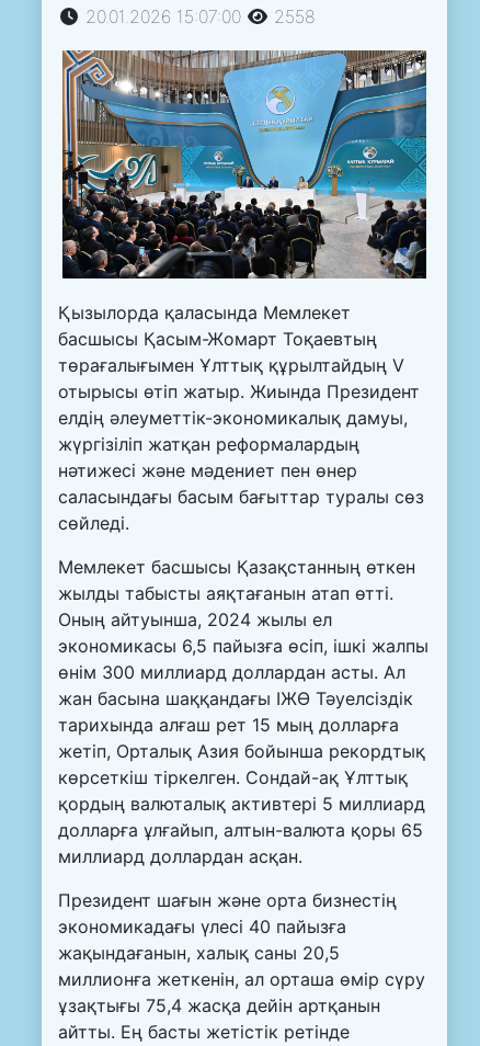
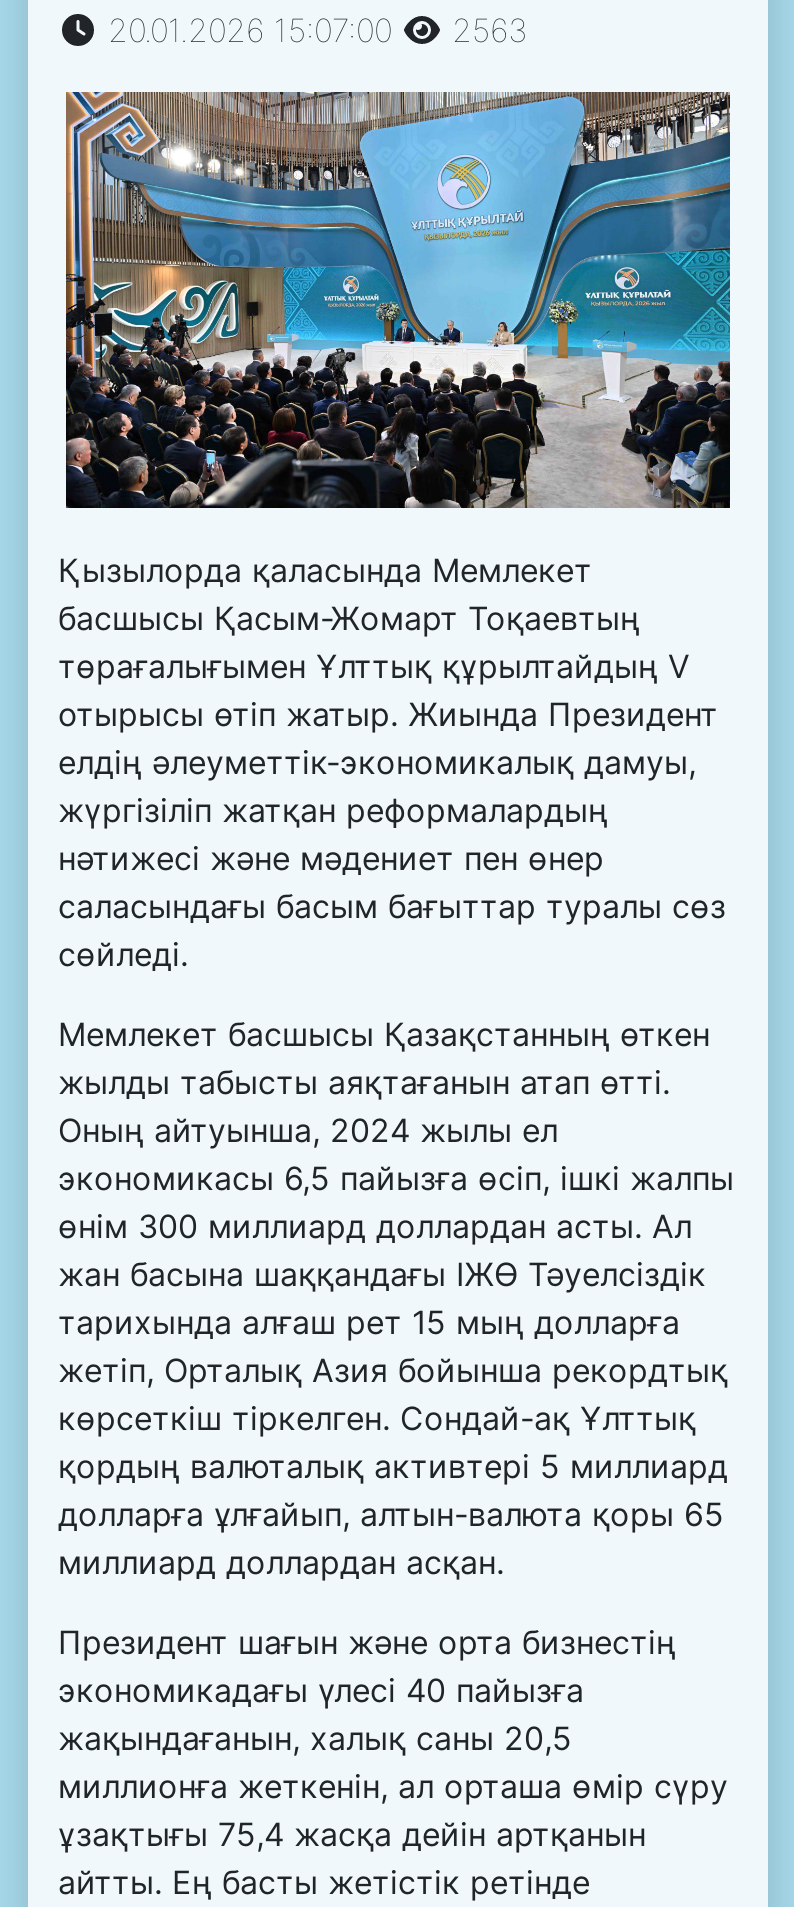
- 20.01.2026 15:07:00 2558
+ 20.01.2026 15:07:00 2563
